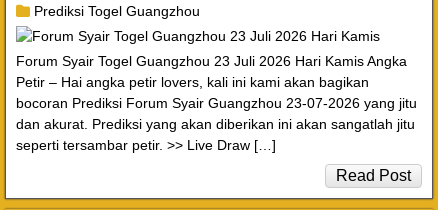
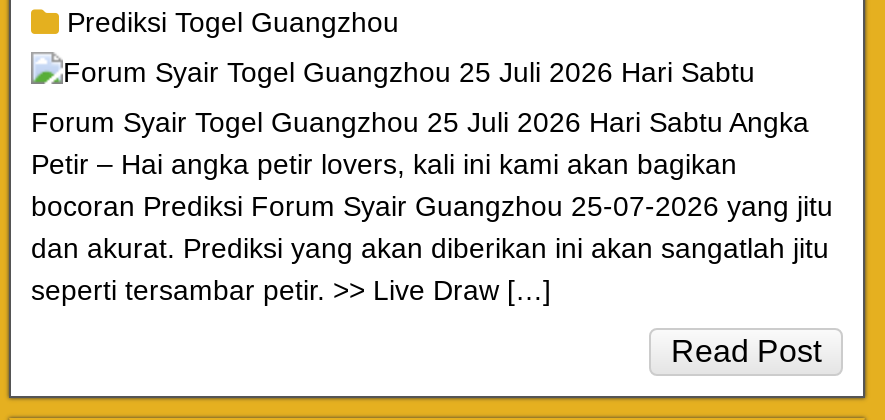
- Forum Syair Togel Guangzhou 23 Juli 2026 Hari Kamis Angka
+ Forum Syair Togel Guangzhou 25 Juli 2026 Hari Sabtu Angka

- bocoran Prediksi Forum Syair Guangzhou 23-07-2026 yang jitu
+ bocoran Prediksi Forum Syair Guangzhou 25-07-2026 yang jitu
